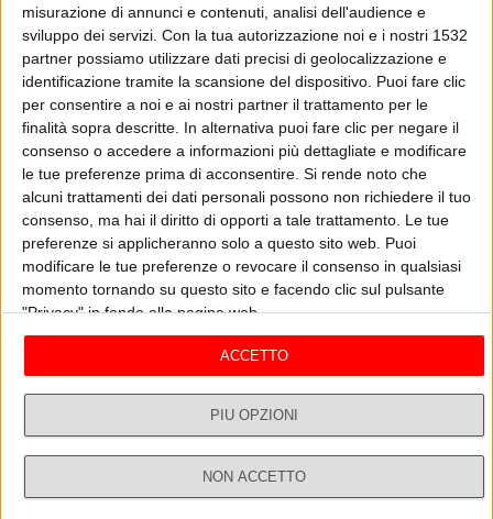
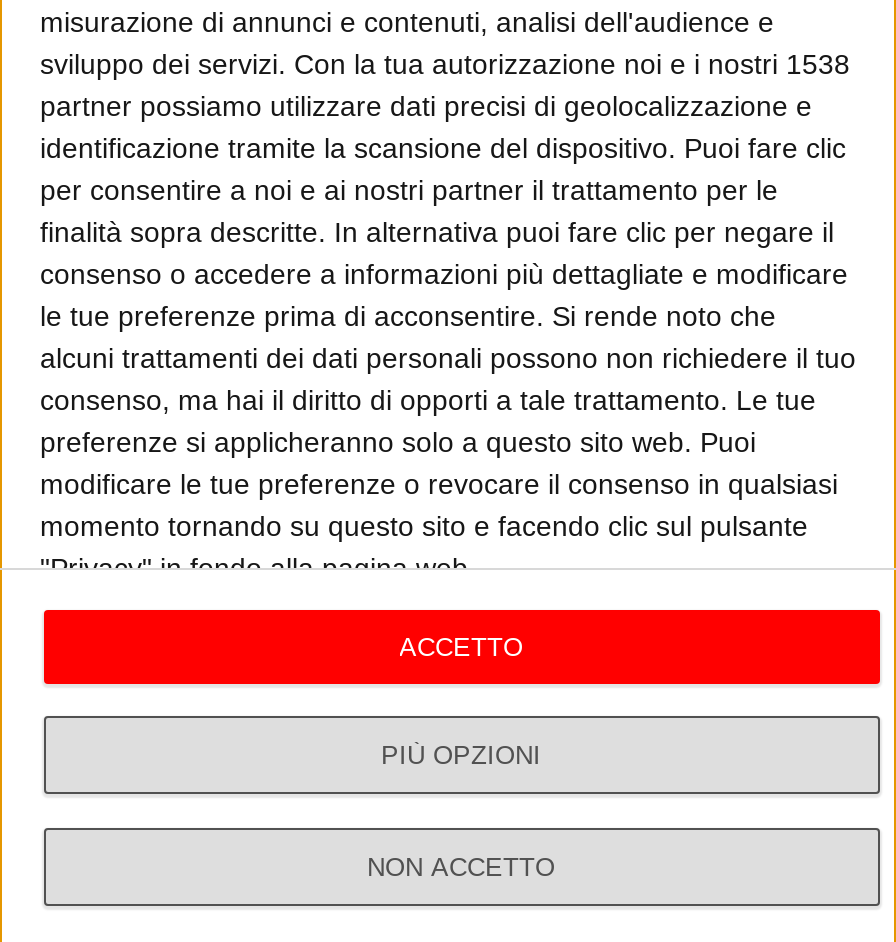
- sviluppo dei servizi. Con la tua autorizzazione noi e i nostri 1532
+ sviluppo dei servizi. Con la tua autorizzazione noi e i nostri 1538
